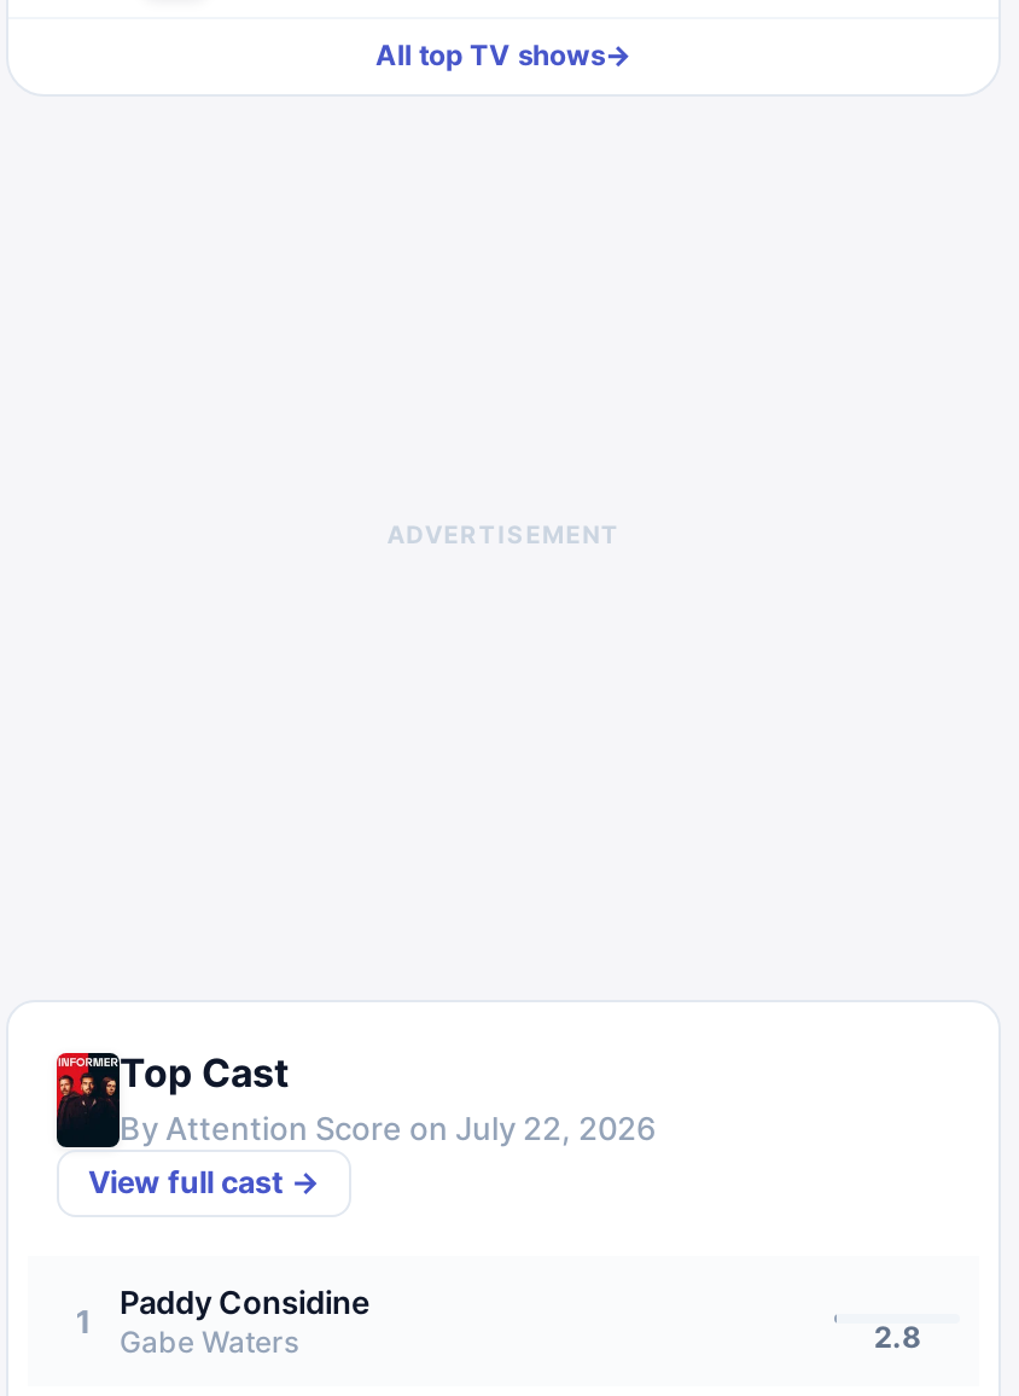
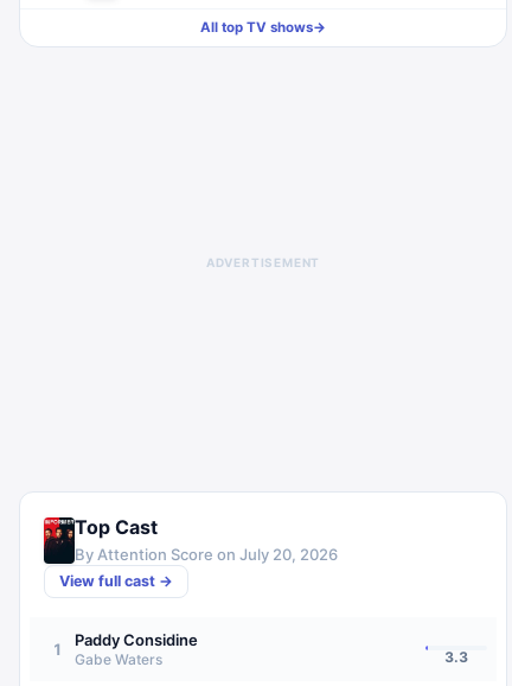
- By Attention Score on July 22, 2026
+ By Attention Score on July 20, 2026

- 2.8
+ 3.3
